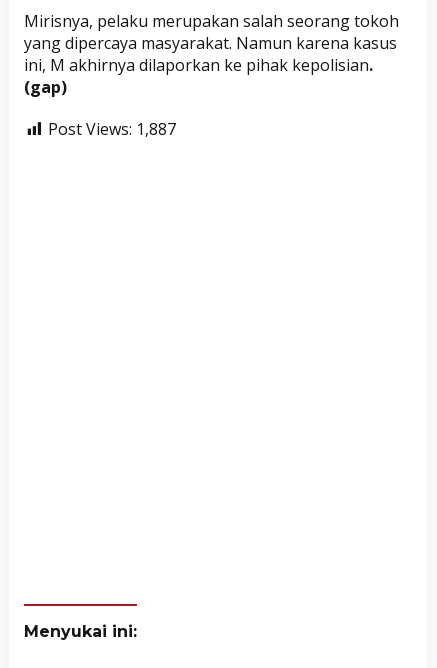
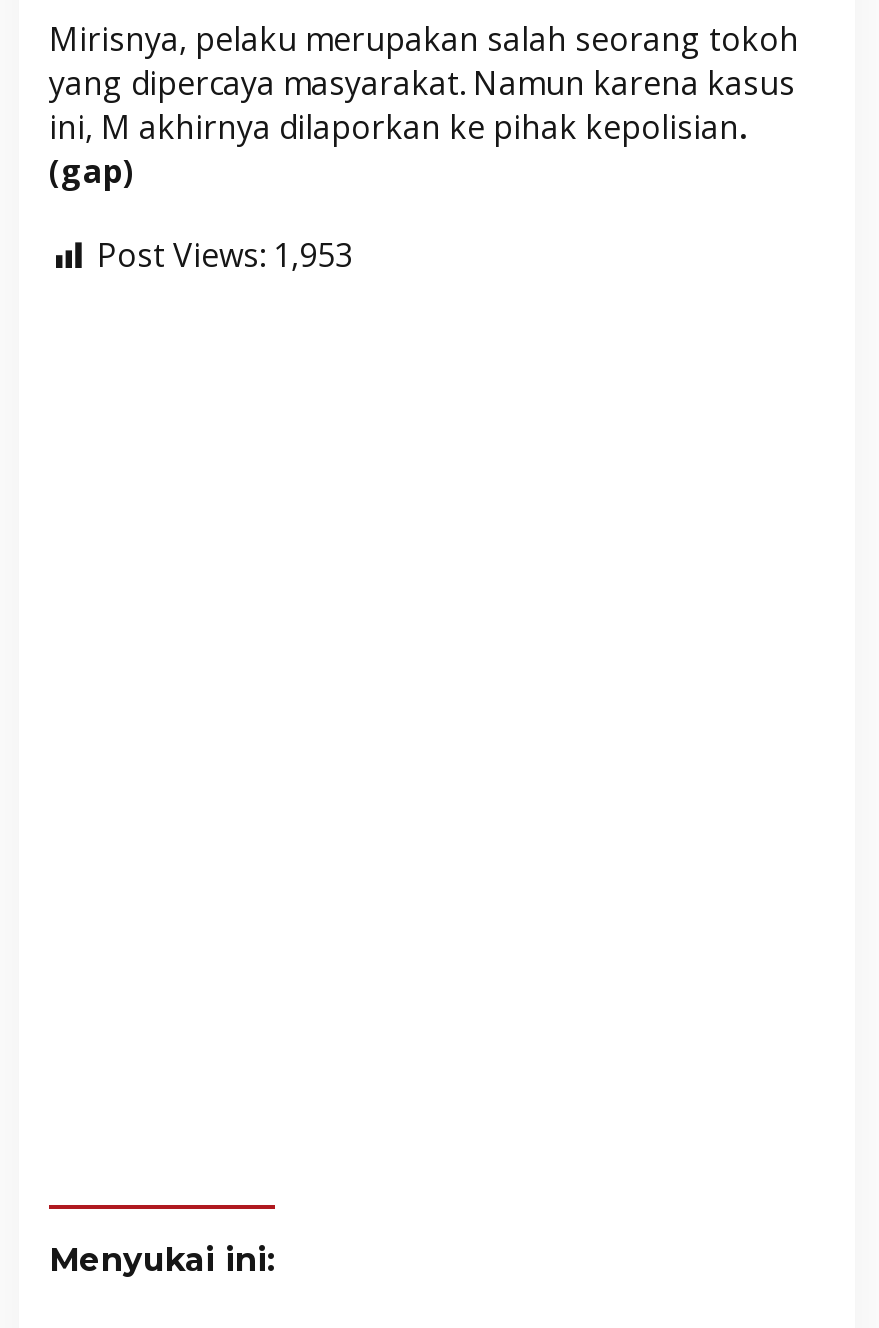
- Post Views: 1,887
+ Post Views: 1,953
